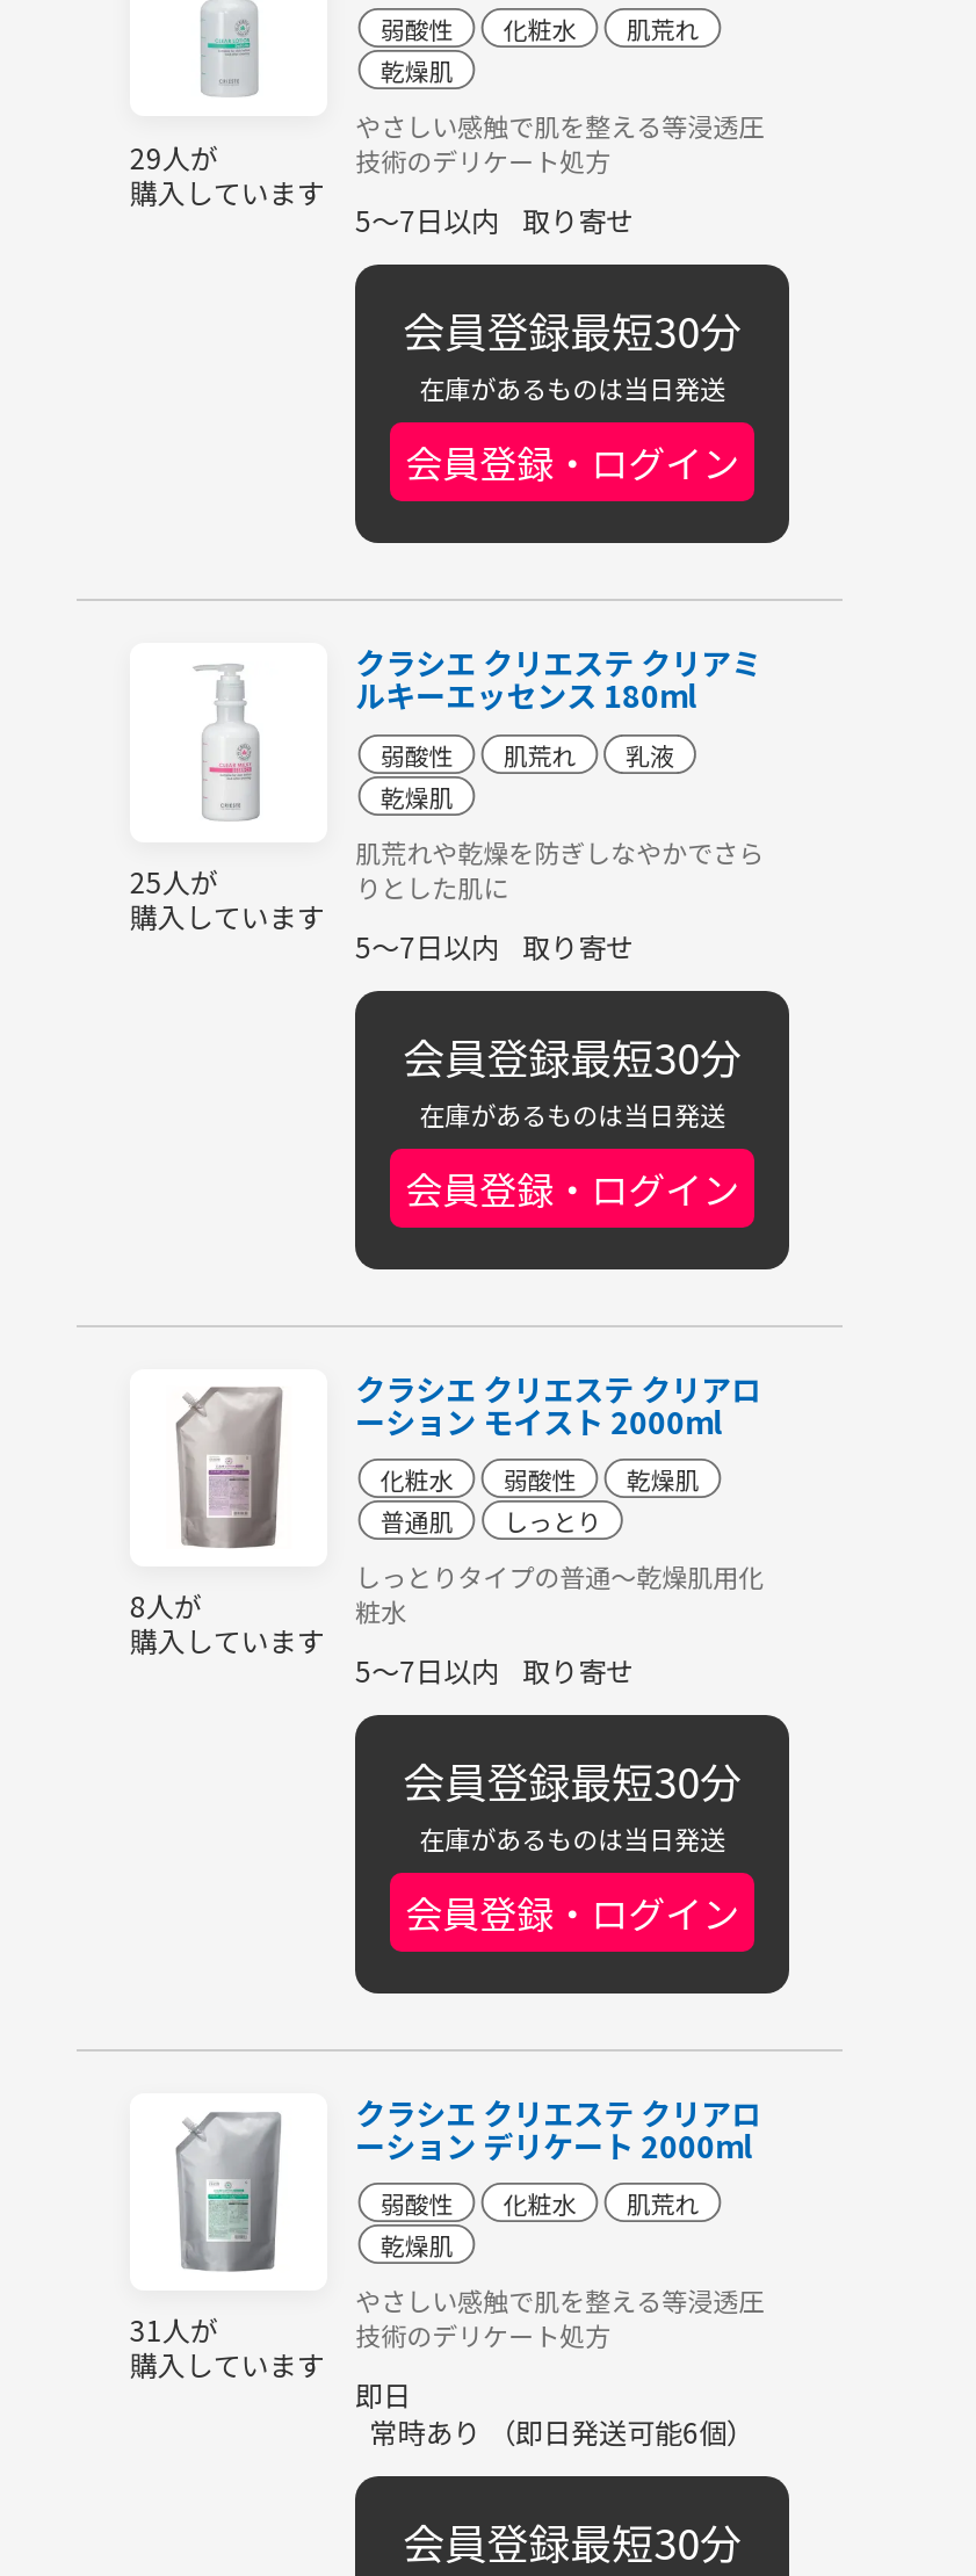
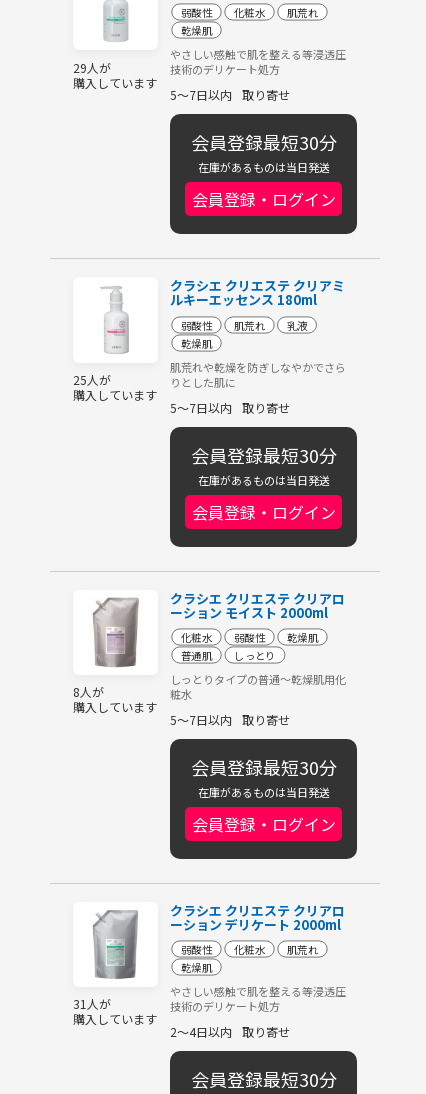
- 即日
- 常時あり （即日発送可能6個）
+ 2～4日以内 取り寄せ
